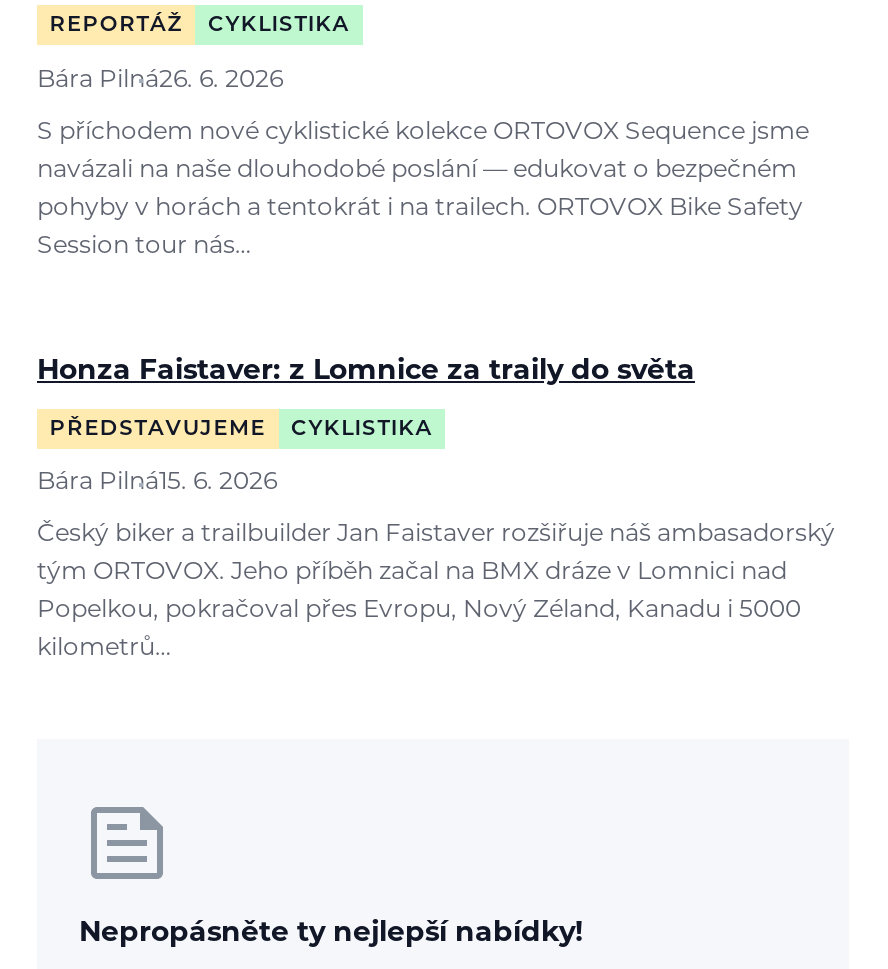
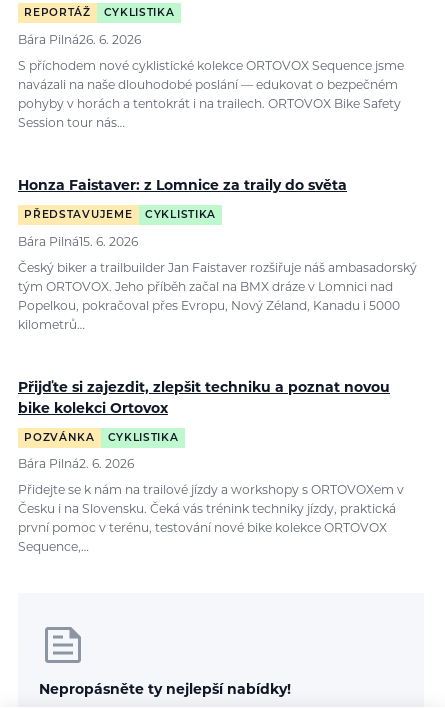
+ Přijďte si zajezdit, zlepšit techniku a poznat novou
+ bike kolekci Ortovox
+ POZVÁNKA
+ CYKLISTIKA
+ Bára Pilná2. 6. 2026
+ Přidejte se k nám na trailové jízdy a workshopy s ORTOVOXem v
+ Česku i na Slovensku. Čeká vás trénink techniky jízdy, praktická
+ první pomoc v terénu, testování nové bike kolekce ORTOVOX
+ Sequence,…
